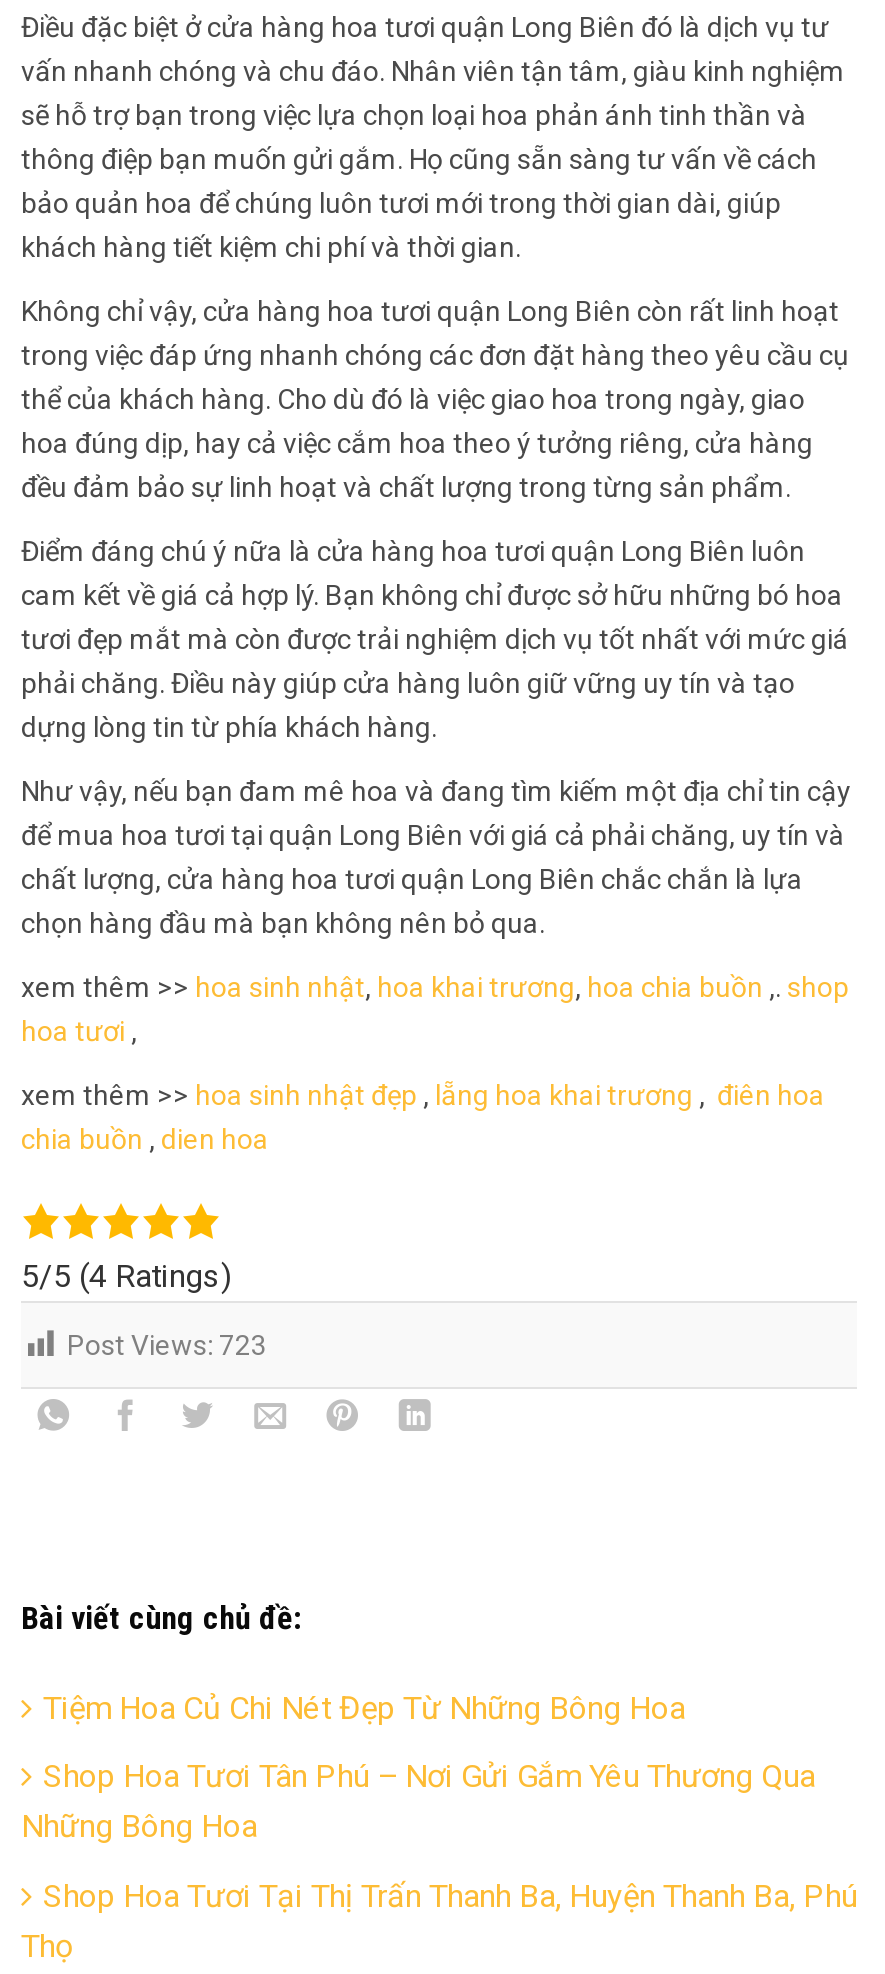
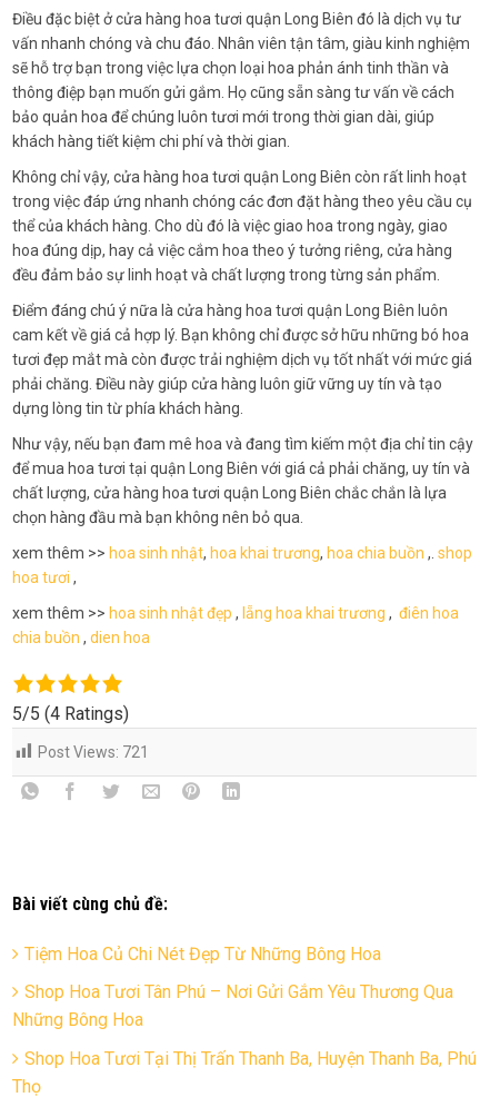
- Post Views: 723
+ Post Views: 721
